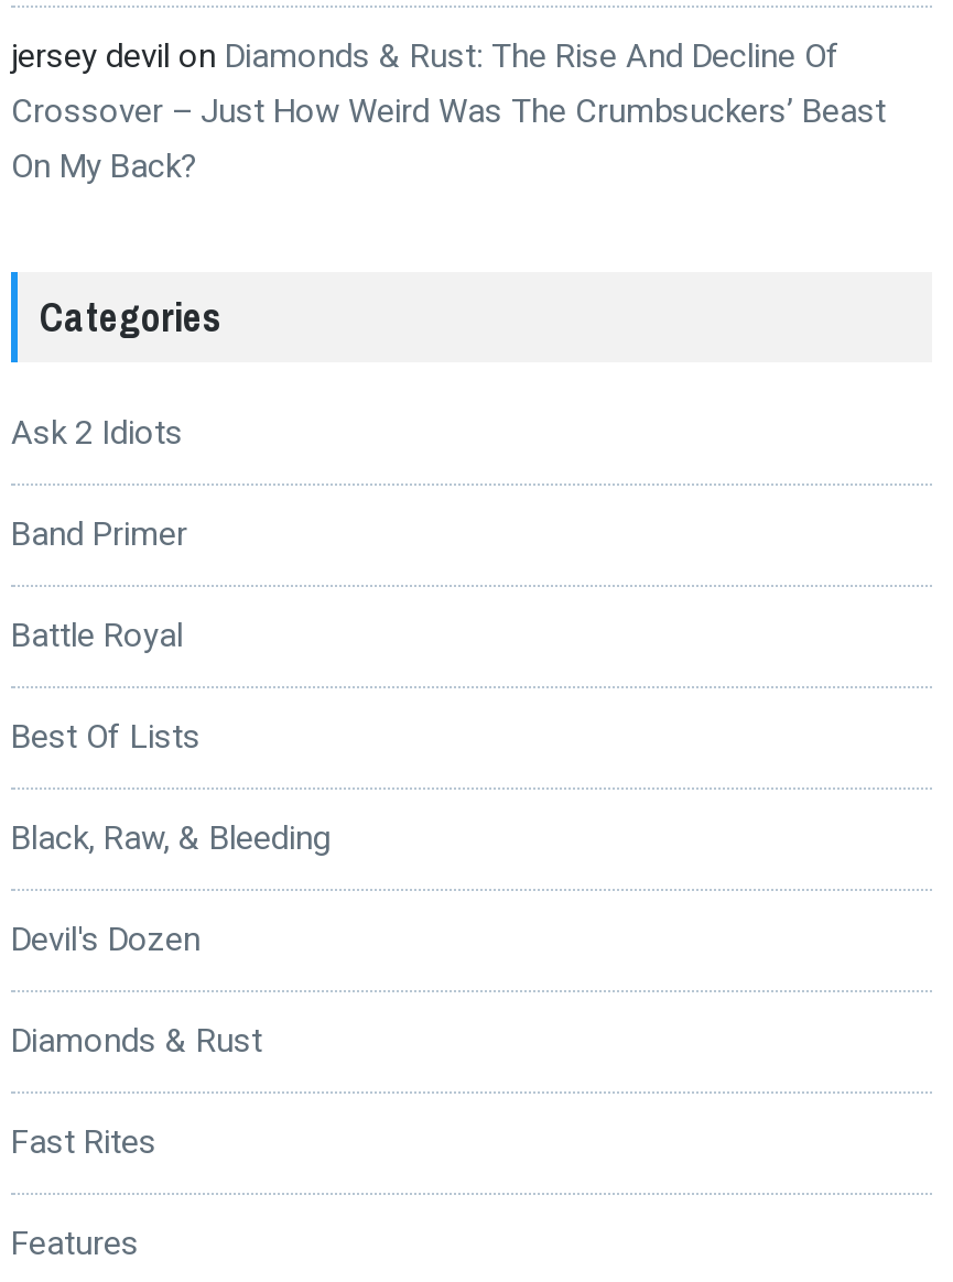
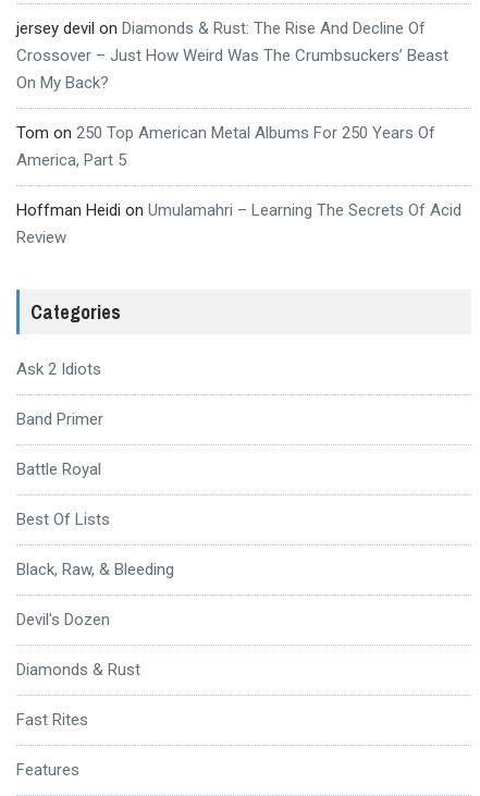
+ Tom on 250 Top American Metal Albums For 250 Years Of
+ America, Part 5
+ Hoffman Heidi on Umulamahri – Learning The Secrets Of Acid
+ Review
